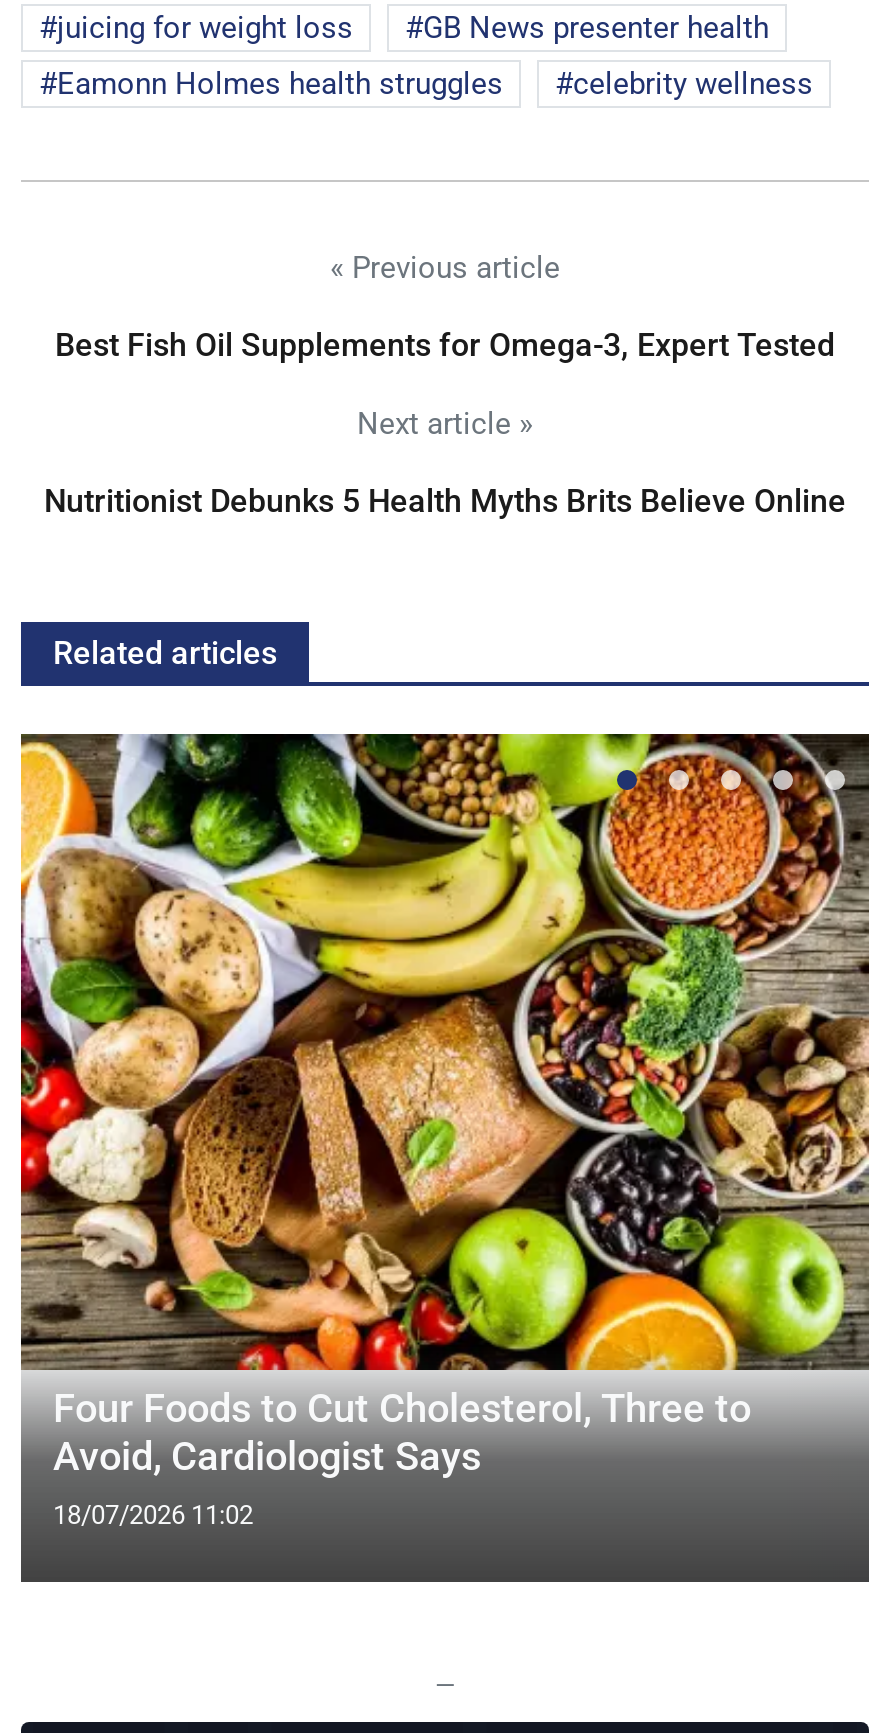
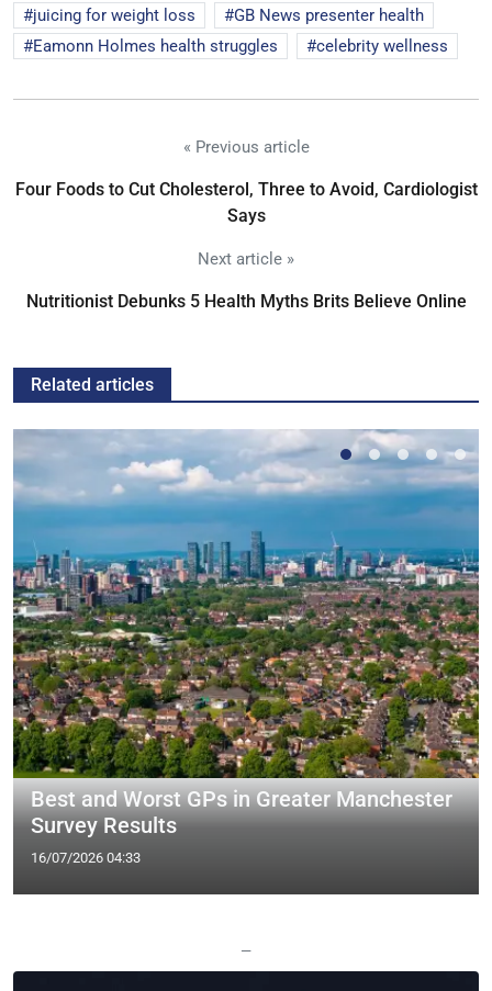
- Best Fish Oil Supplements for Omega-3, Expert Tested
+ Four Foods to Cut Cholesterol, Three to Avoid, Cardiologist
+ Says

- [image]
- Four Foods to Cut Cholesterol, Three to
- Avoid, Cardiologist Says
- 18/07/2026 11:02
+ [image]
+ Best and Worst GPs in Greater Manchester
+ Survey Results
+ 16/07/2026 04:33
